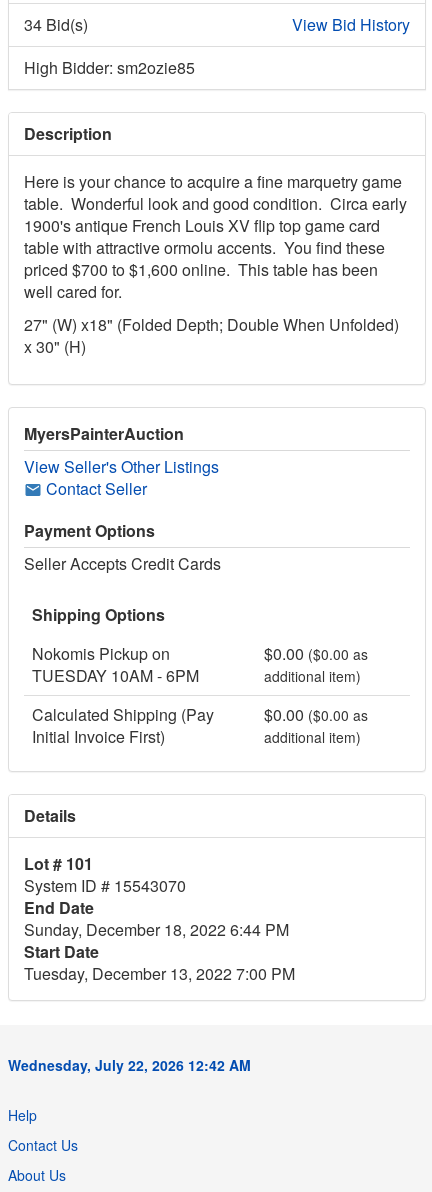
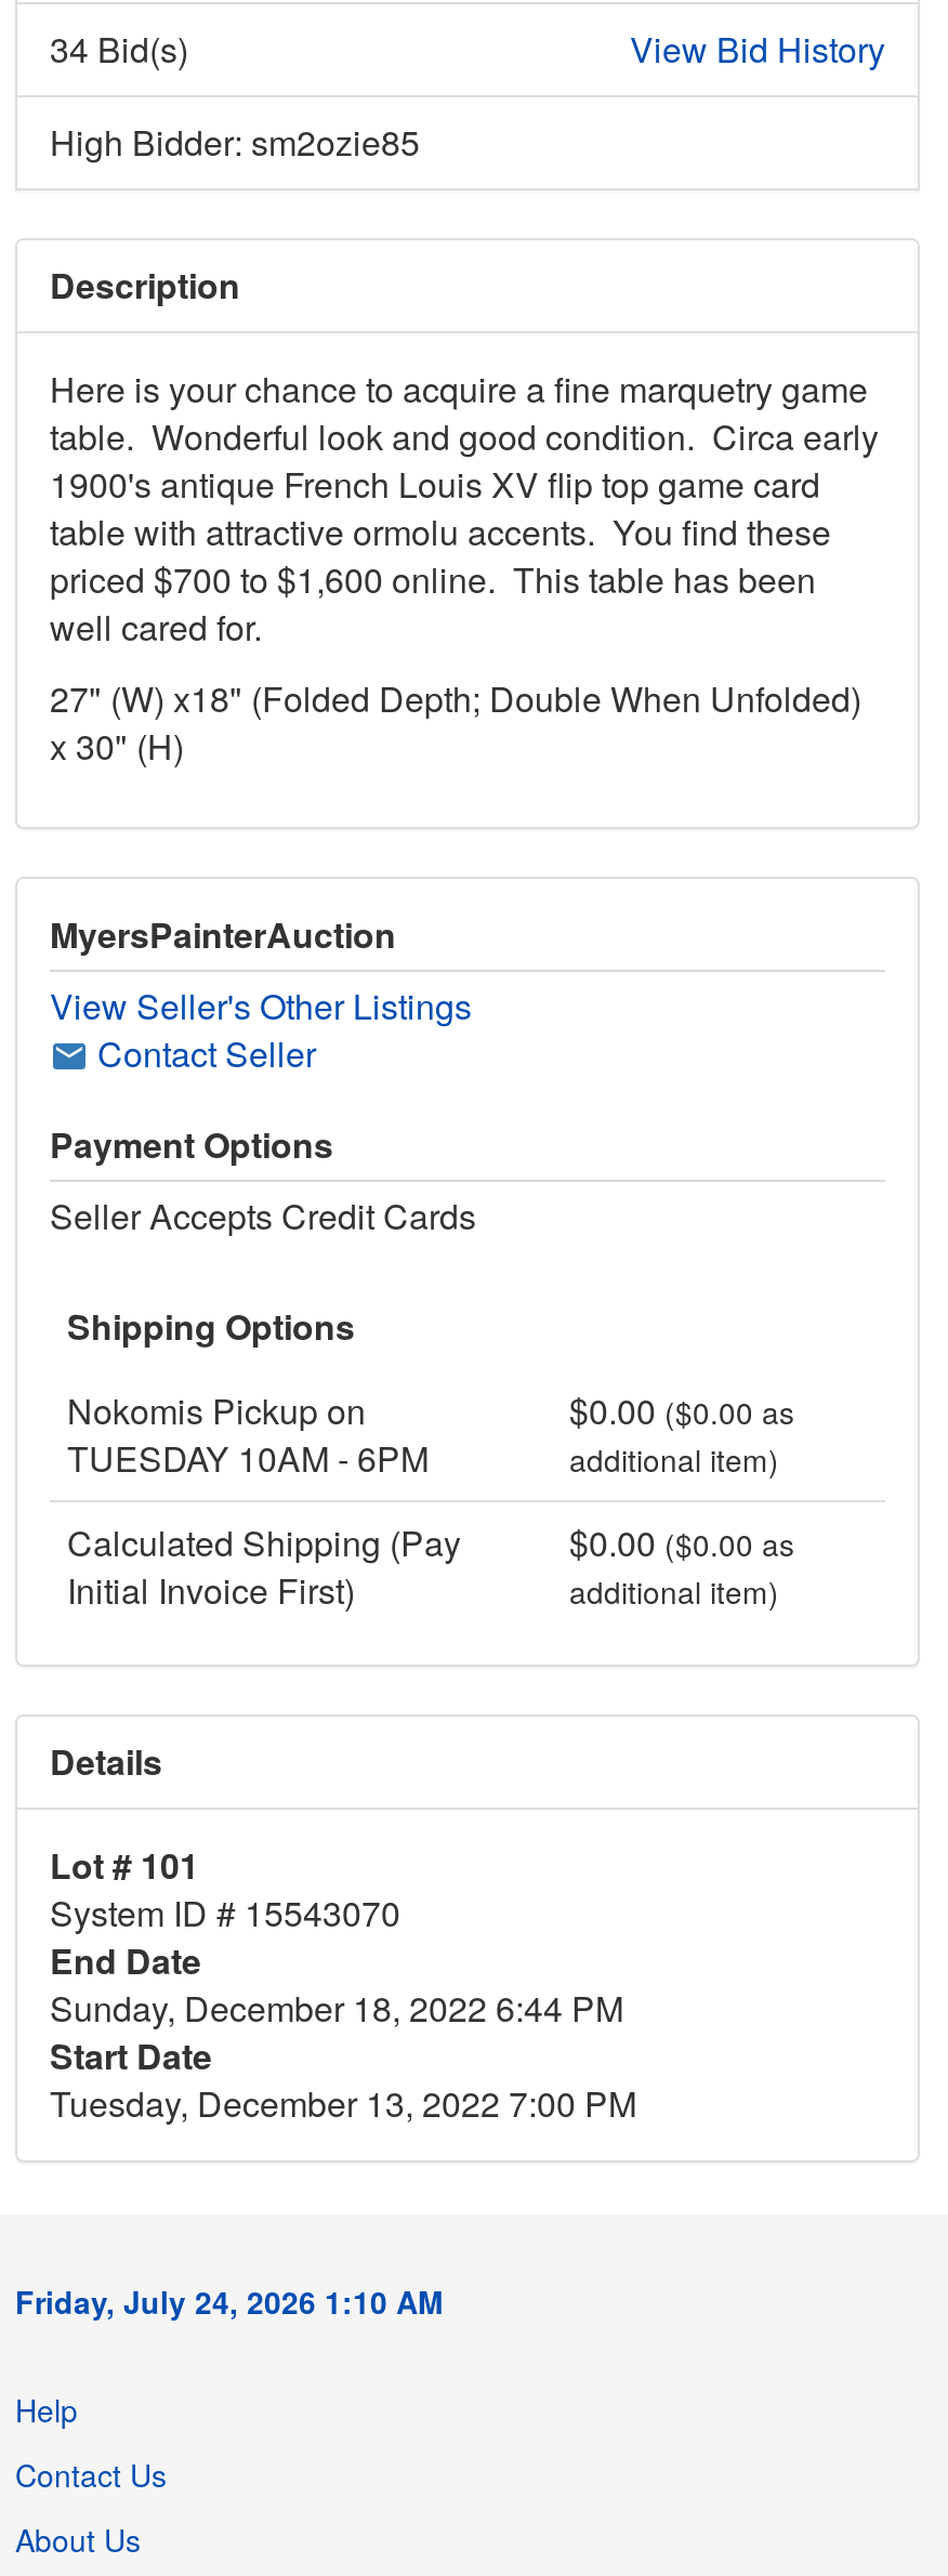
- Wednesday, July 22, 2026 12:42 AM
+ Friday, July 24, 2026 1:10 AM
